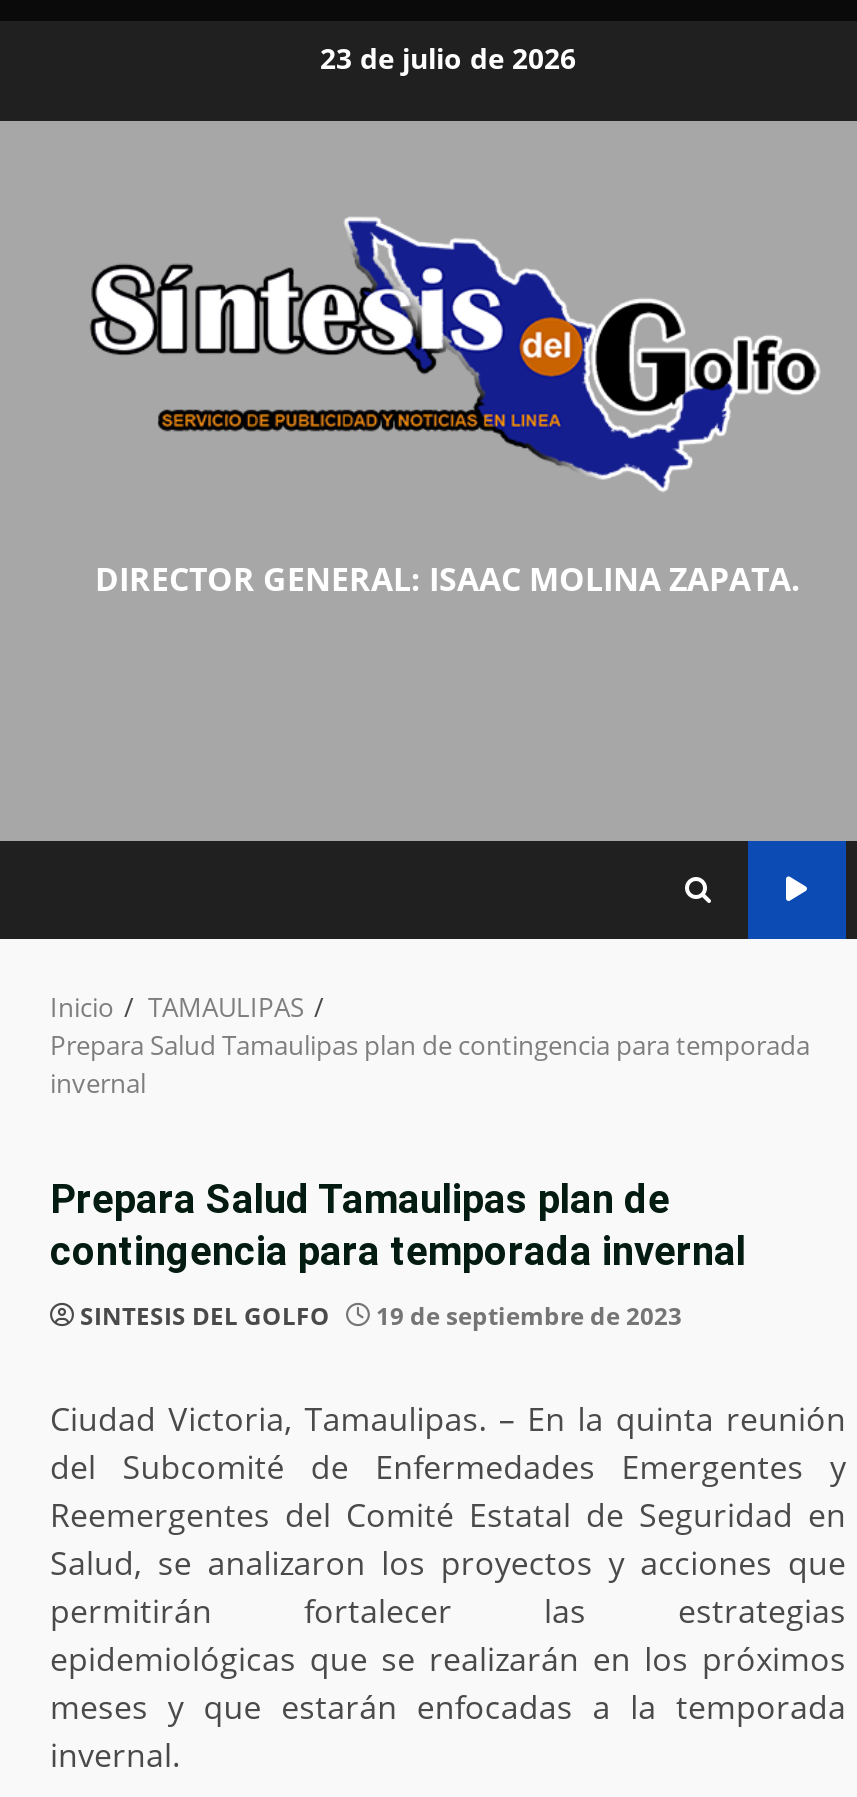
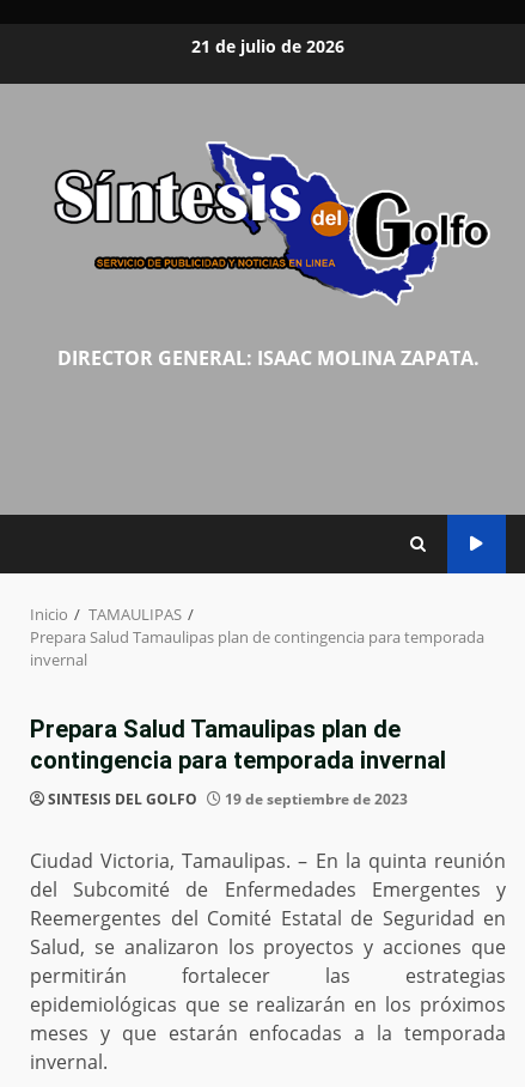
- 23 de julio de 2026
+ 21 de julio de 2026
